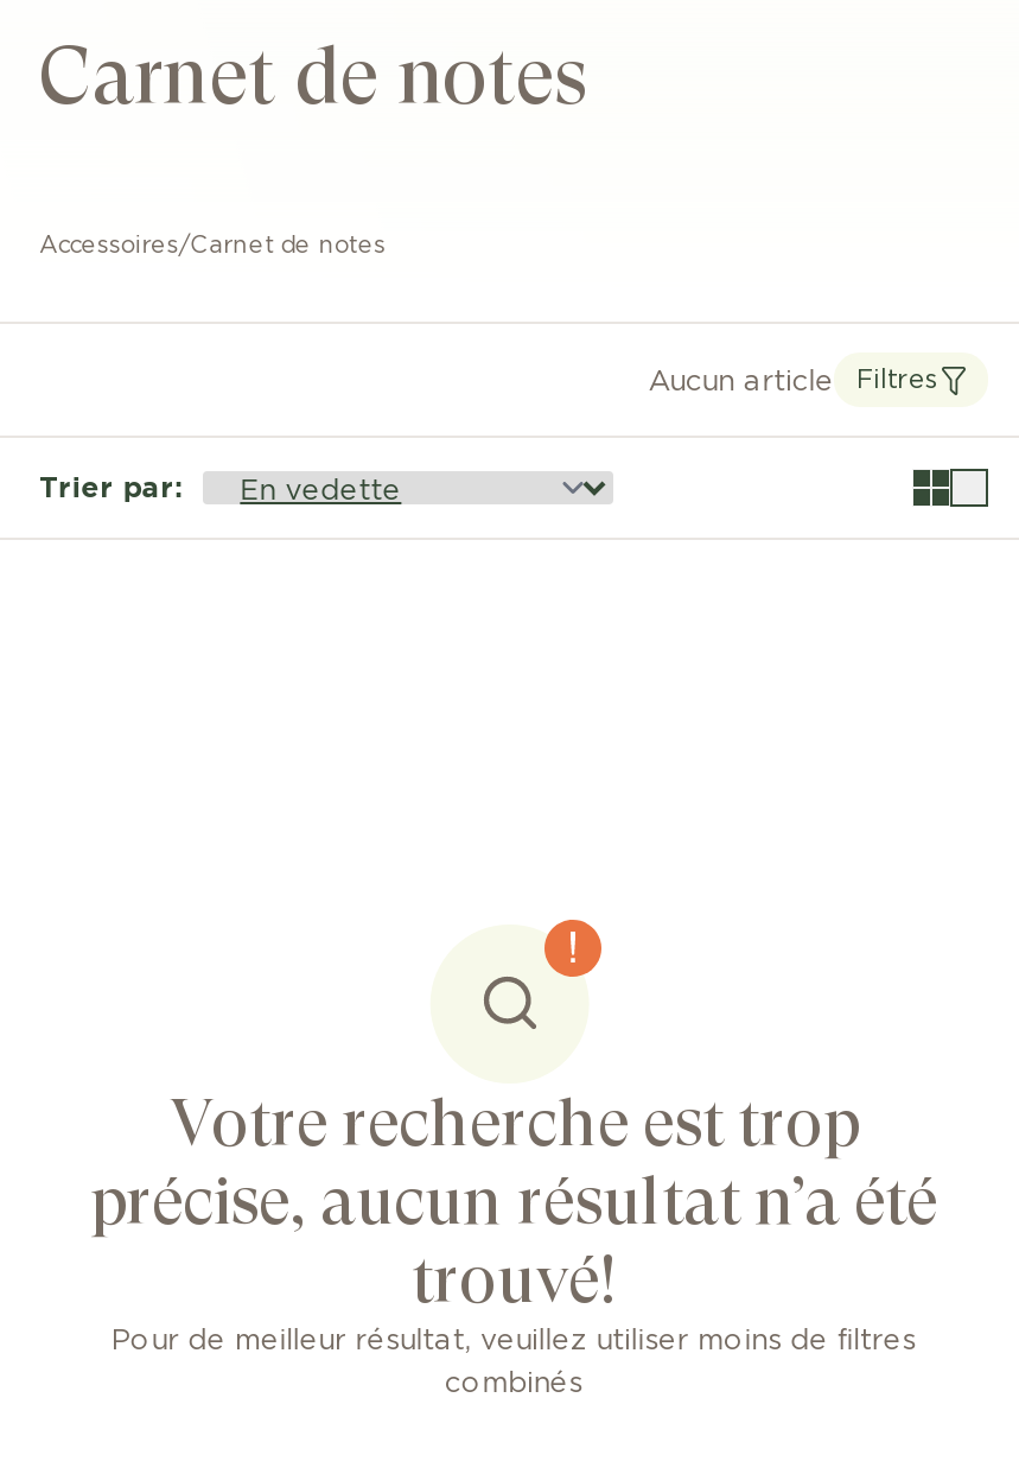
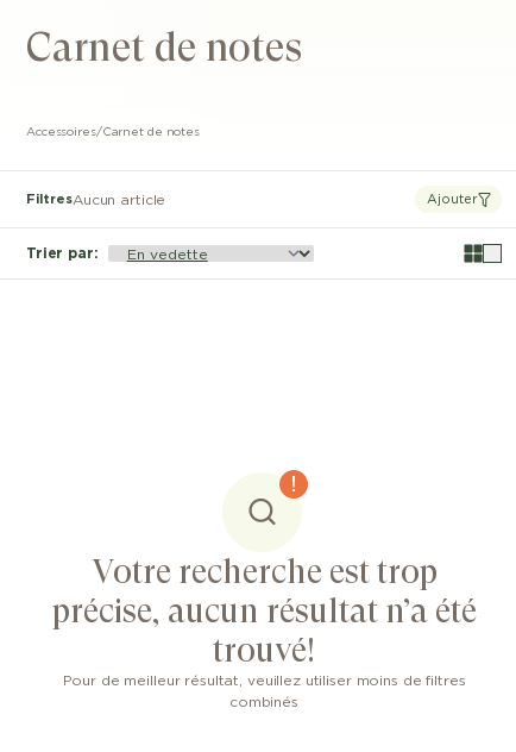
- Aucun article
- Filtres
+ FiltresAucun article
+ Ajouter
